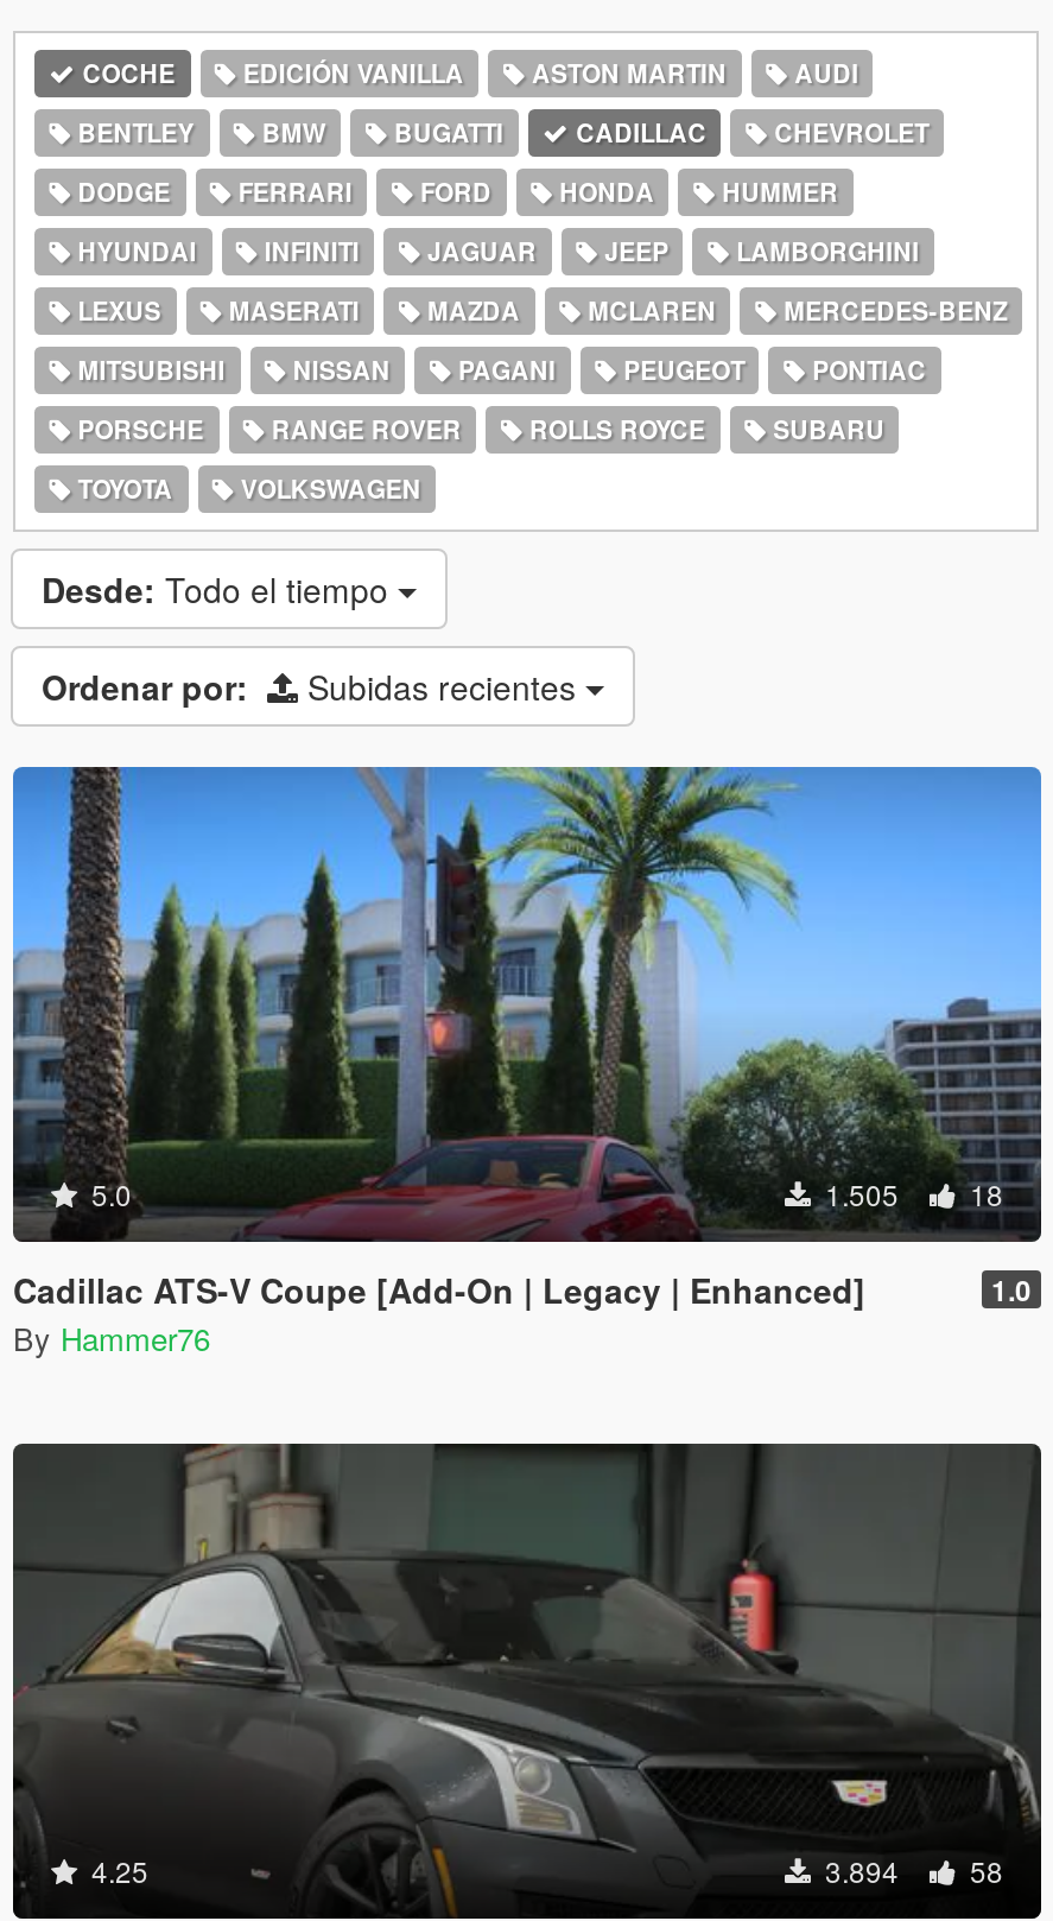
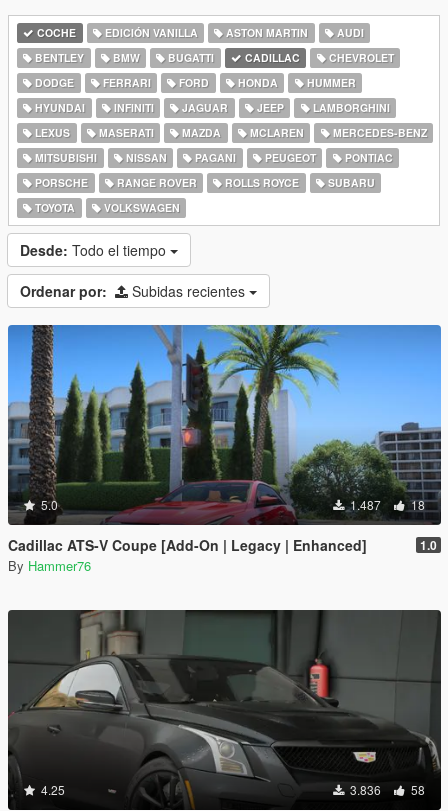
- 1.505 18
+ 1.487 18

- 3.894 58
+ 3.836 58
